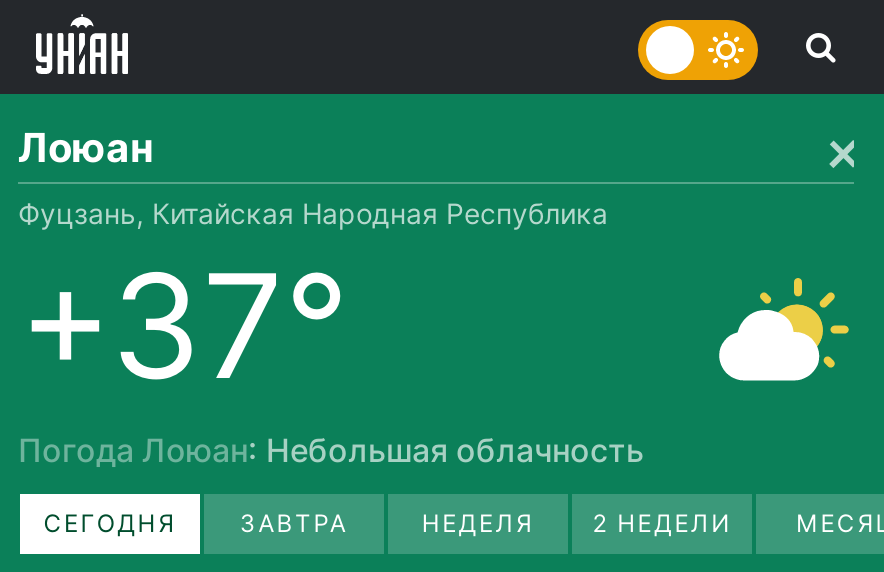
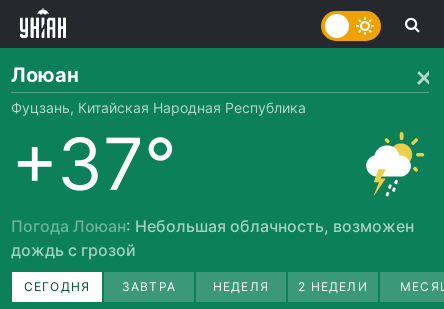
- [image]
+ [image]

- Погода Лоюан: Небольшая облачность
+ Погода Лоюан: Небольшая облачность, возможен
+ дождь с грозой
